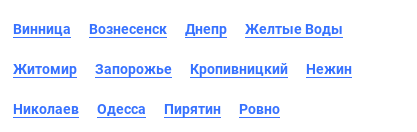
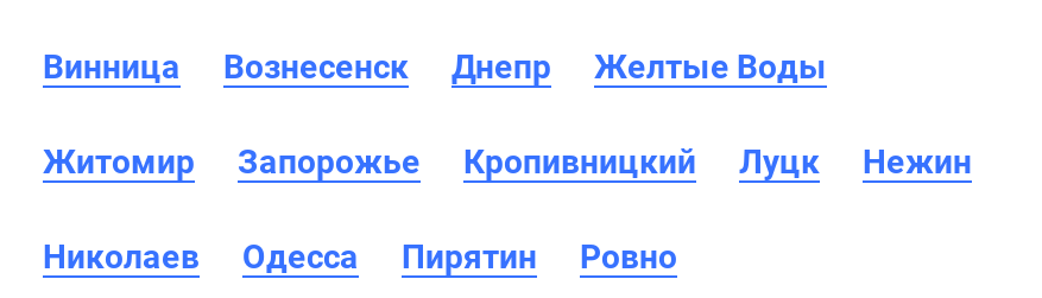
+ Луцк
